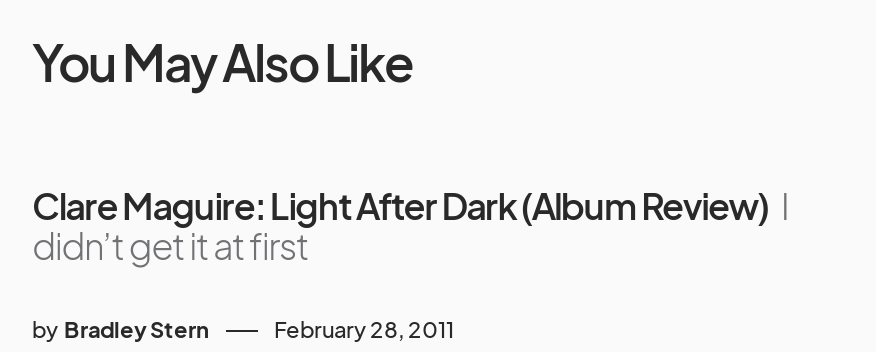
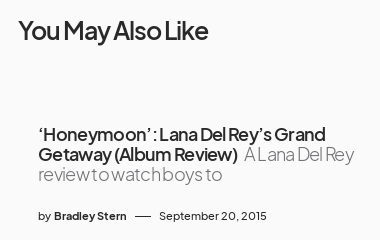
- Clare Maguire: Light After Dark (Album Review) I
- didn’t get it at first
+ ‘Honeymoon’: Lana Del Rey’s Grand
+ Getaway (Album Review) A Lana Del Rey
+ review to watch boys to

- February 28, 2011
+ September 20, 2015
